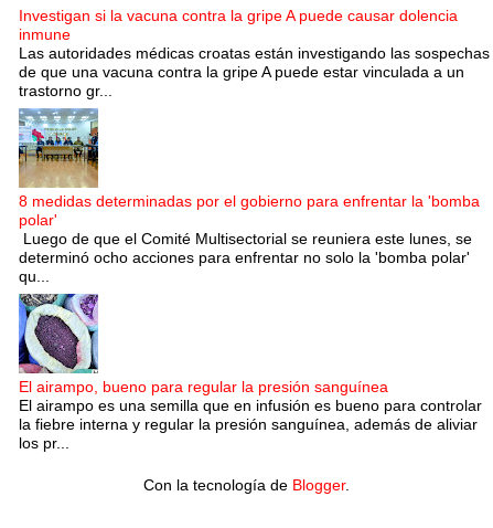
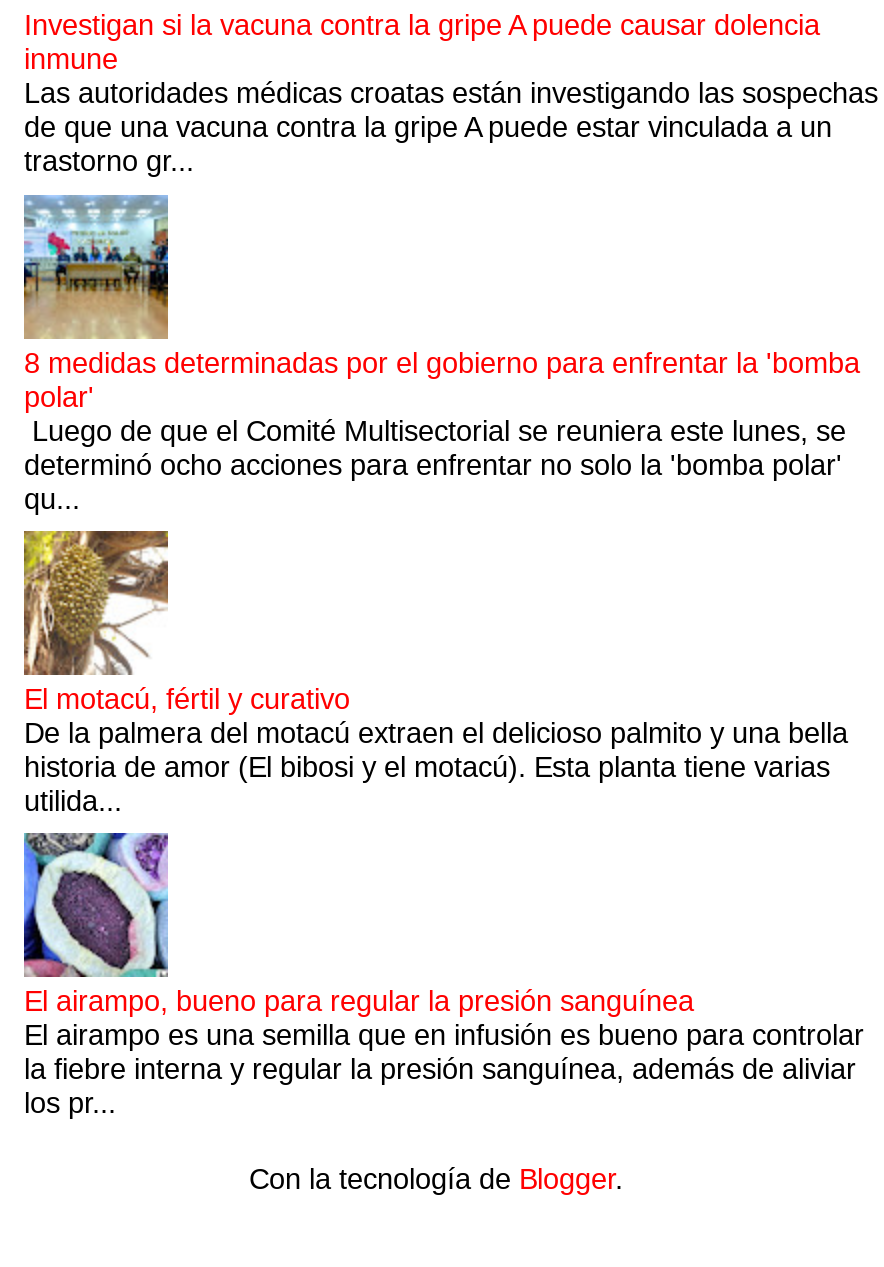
+ [image]
+ El motacú, fértil y curativo
+ De la palmera del motacú extraen el delicioso palmito y una bella
+ historia de amor (El bibosi y el motacú). Esta planta tiene varias
+ utilida...
